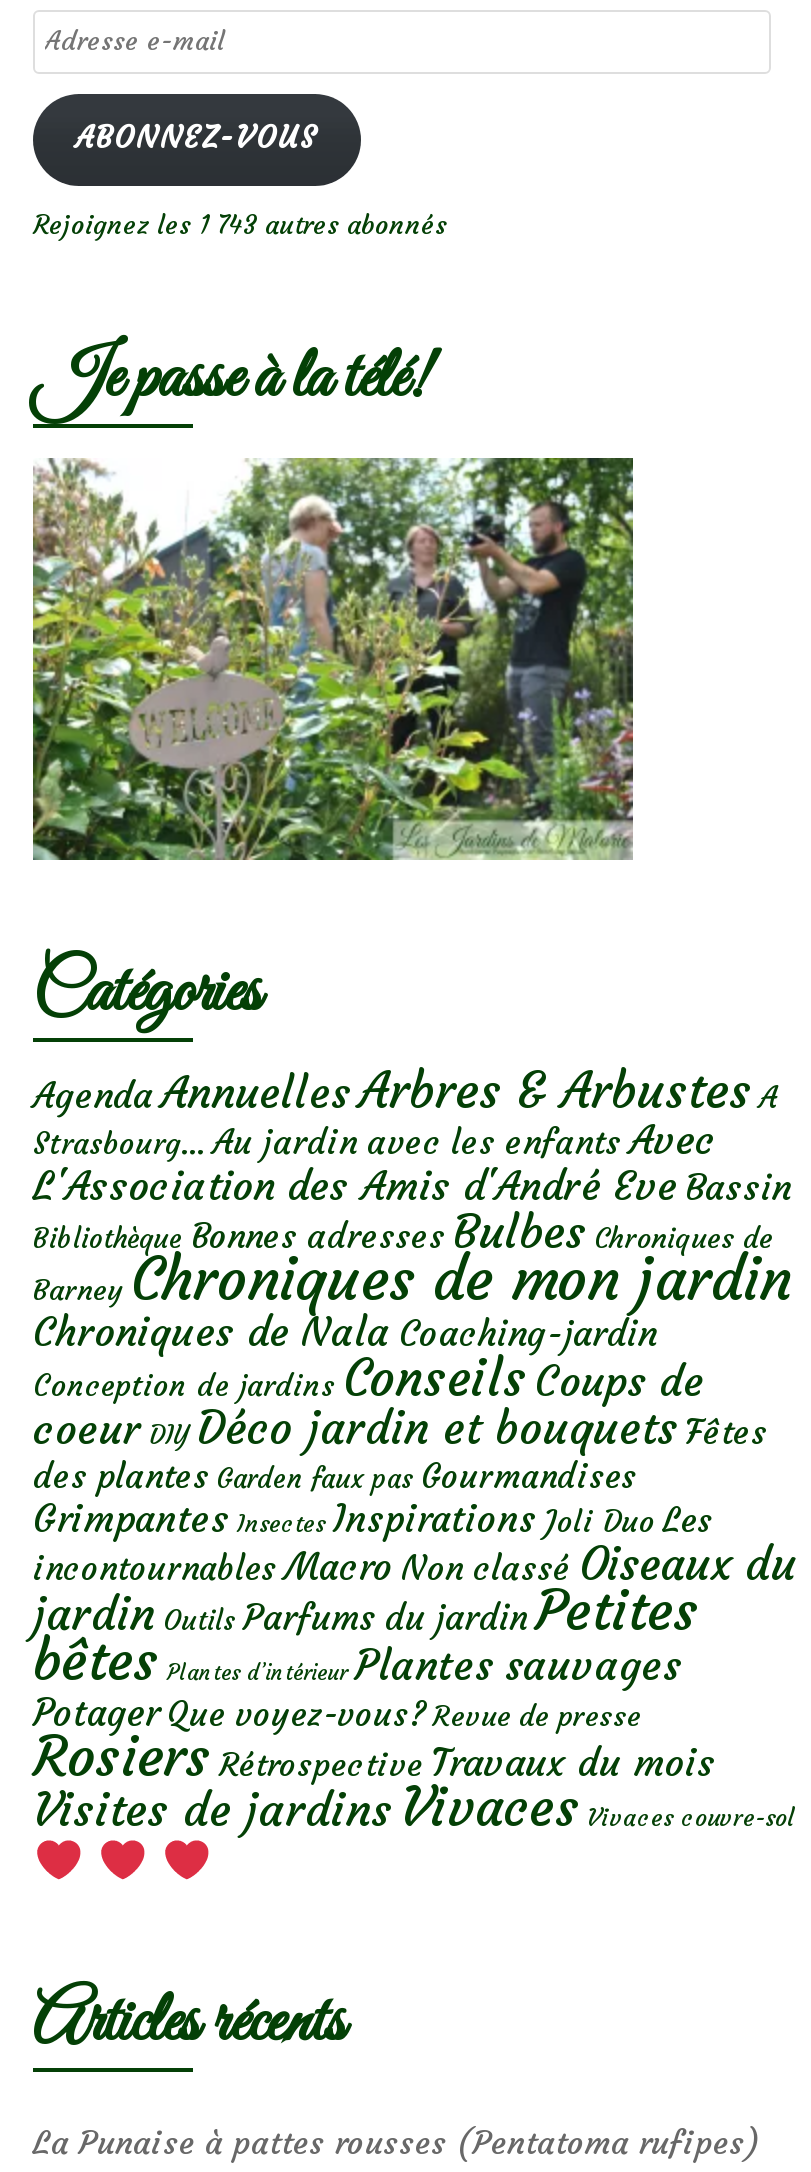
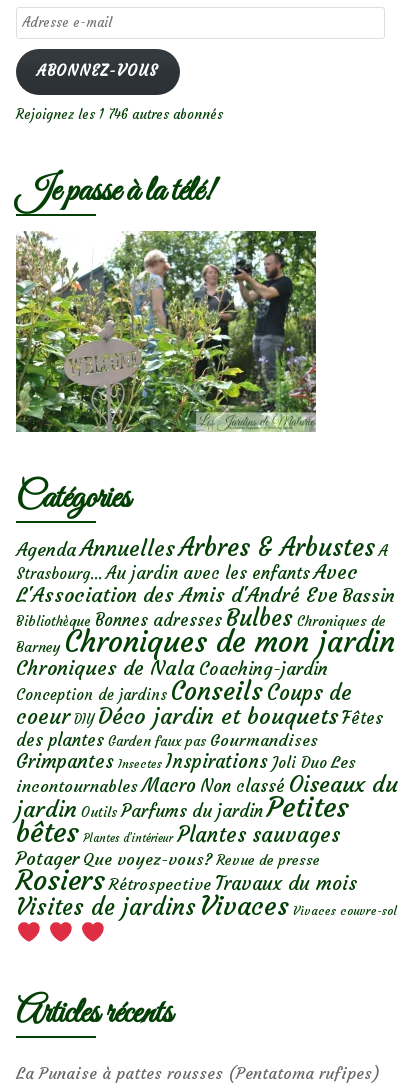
- Rejoignez les 1 743 autres abonnés
+ Rejoignez les 1 746 autres abonnés
